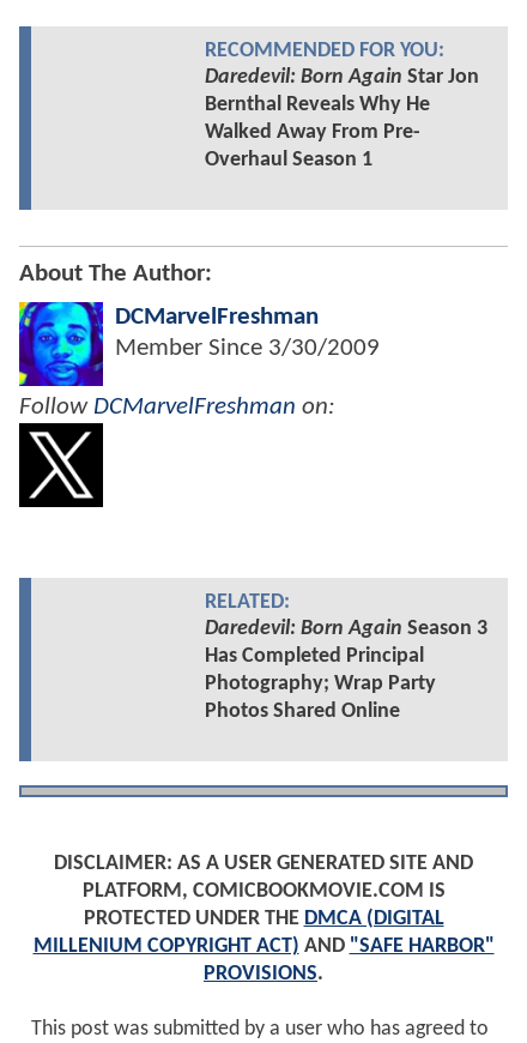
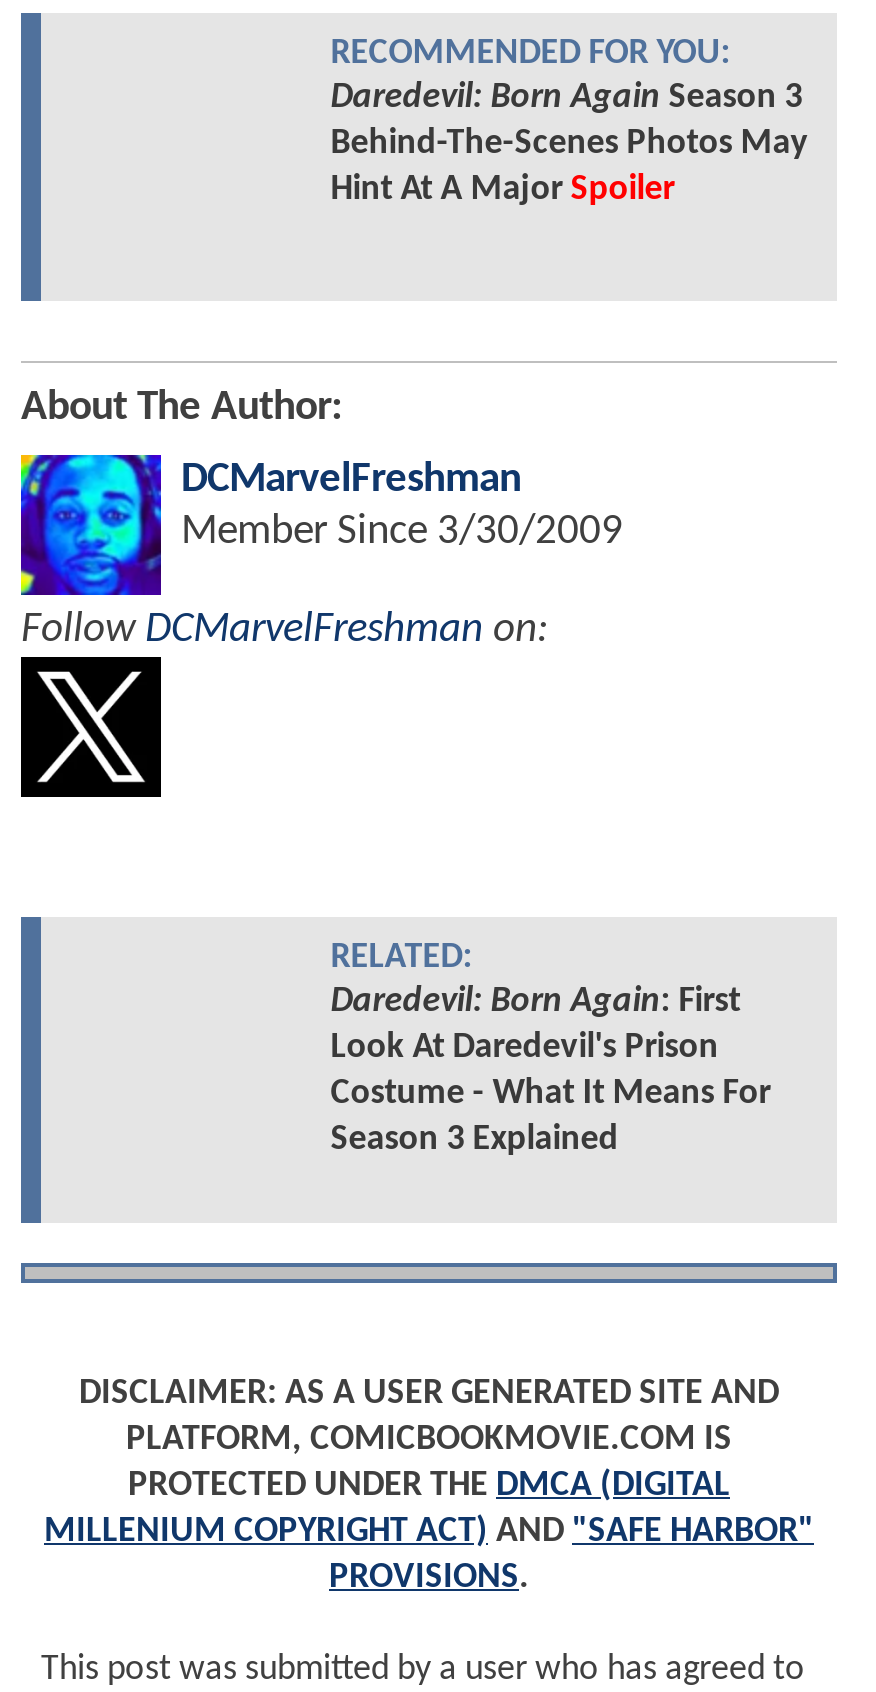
- Daredevil: Born Again Star Jon
- Bernthal Reveals Why He
- Walked Away From Pre-
- Overhaul Season 1
+ Behind-The-Scenes Photos May
+ Hint At A Major Spoiler

moved up: Daredevil: Born Again Season 3

- Has Completed Principal
- Photography; Wrap Party
- Photos Shared Online
+ Daredevil: Born Again: First
+ Look At Daredevil's Prison
+ Costume - What It Means For
+ Season 3 Explained
